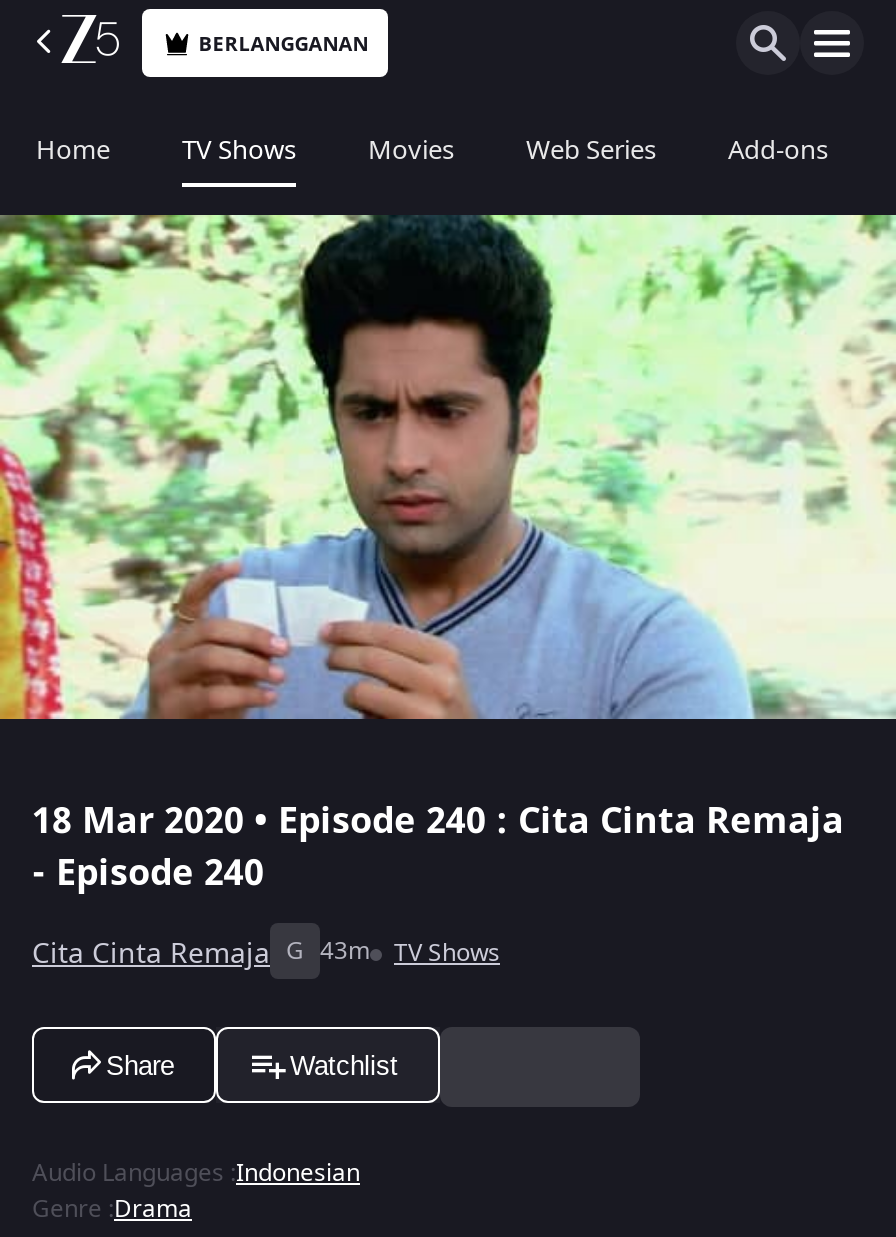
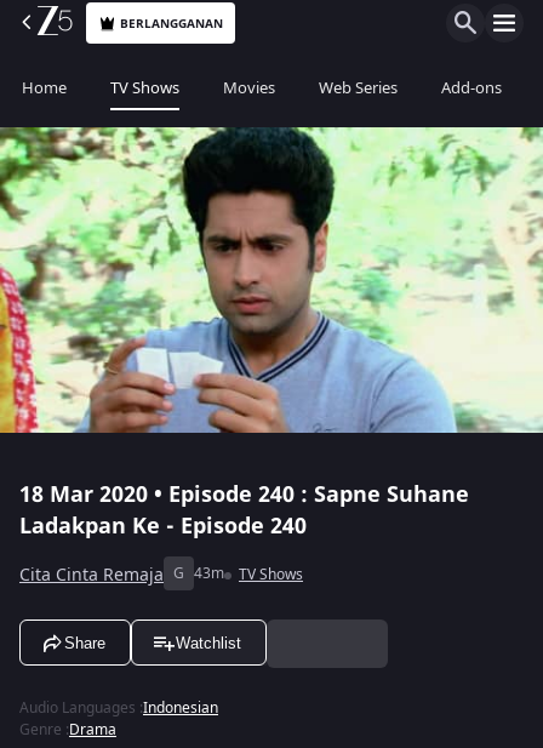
- 18 Mar 2020 • Episode 240 : Cita Cinta Remaja
- - Episode 240
+ 18 Mar 2020 • Episode 240 : Sapne Suhane
+ Ladakpan Ke - Episode 240
